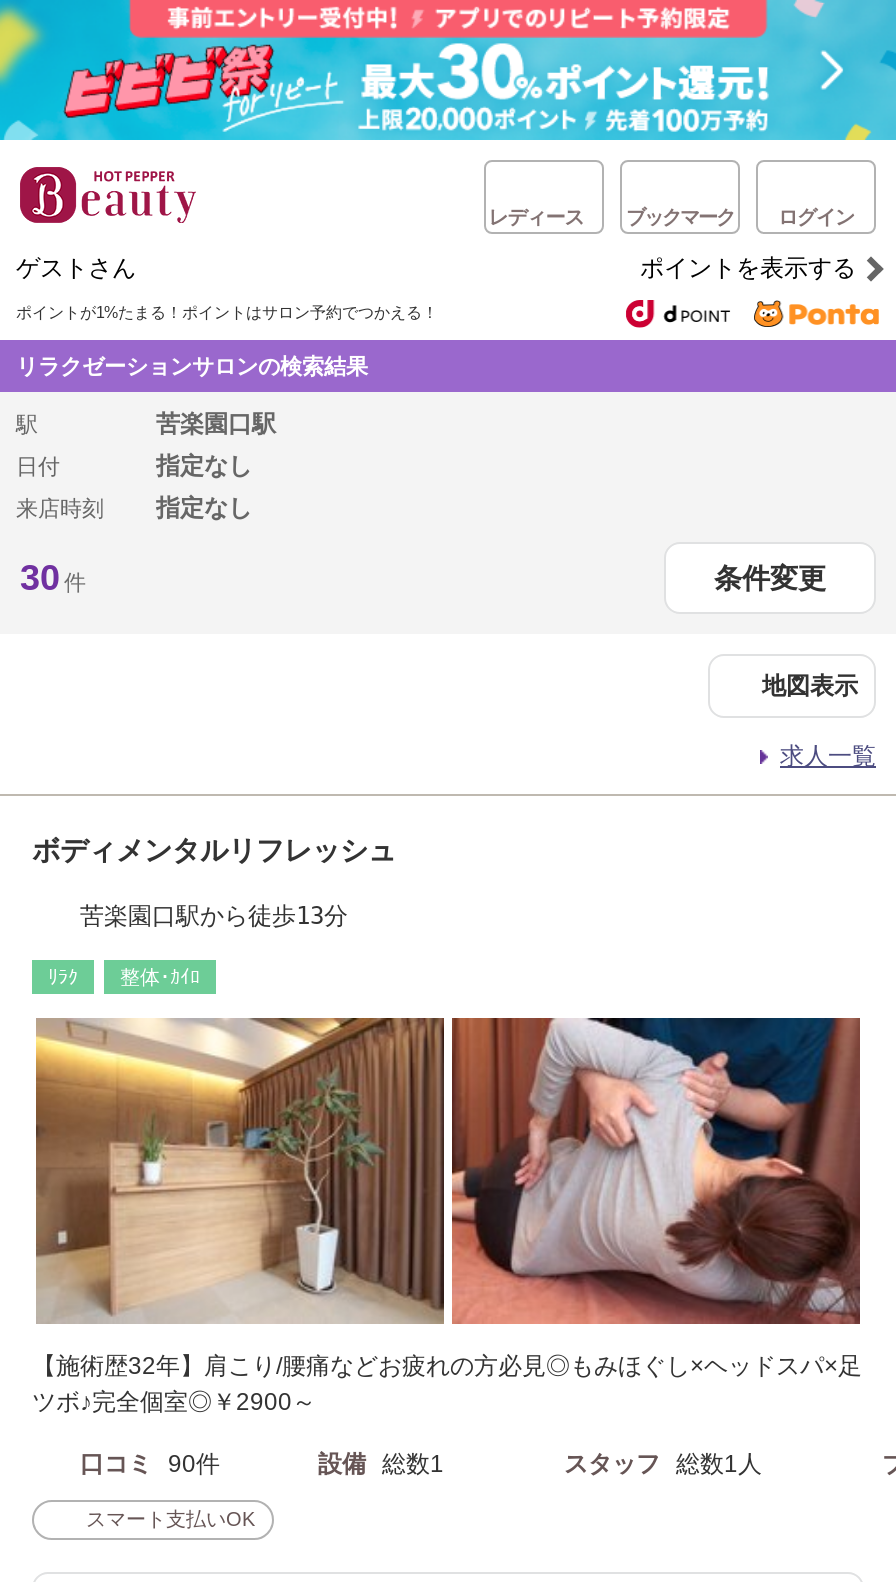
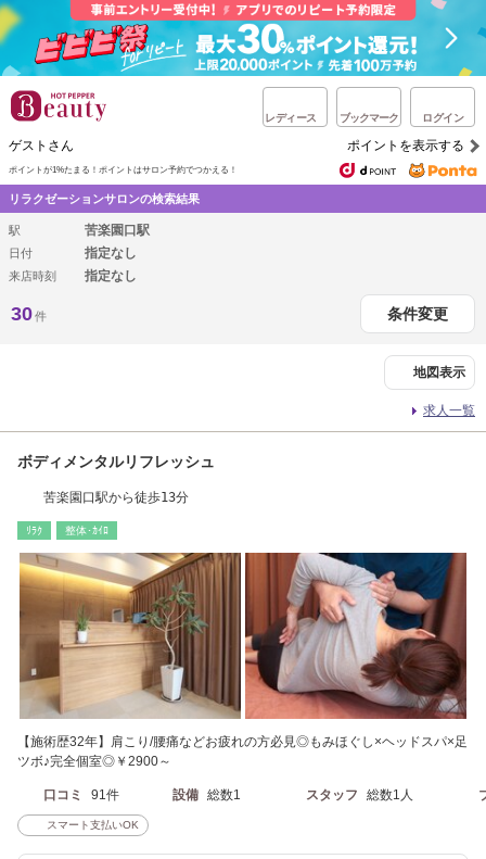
- 口コミ 90件
+ 口コミ 91件
